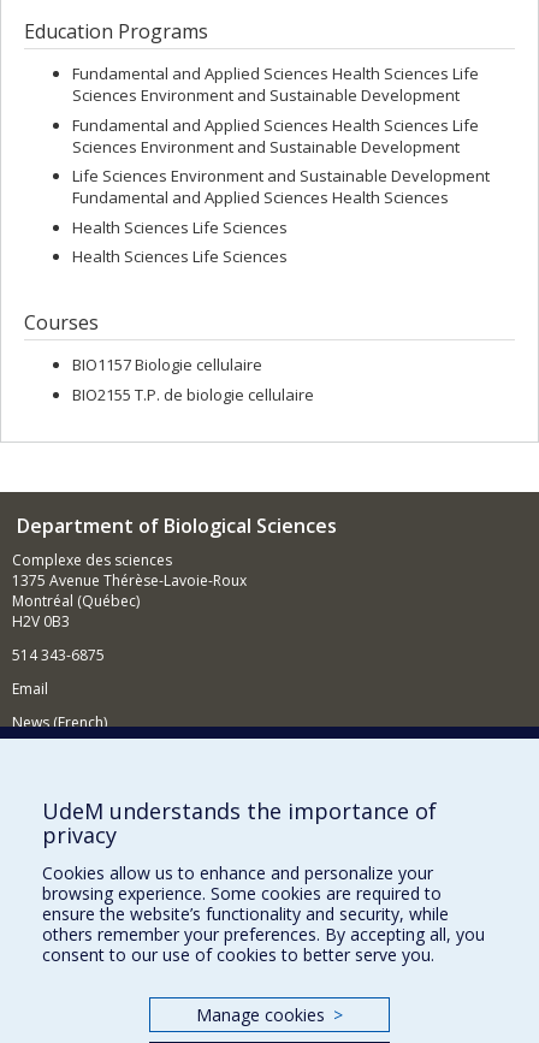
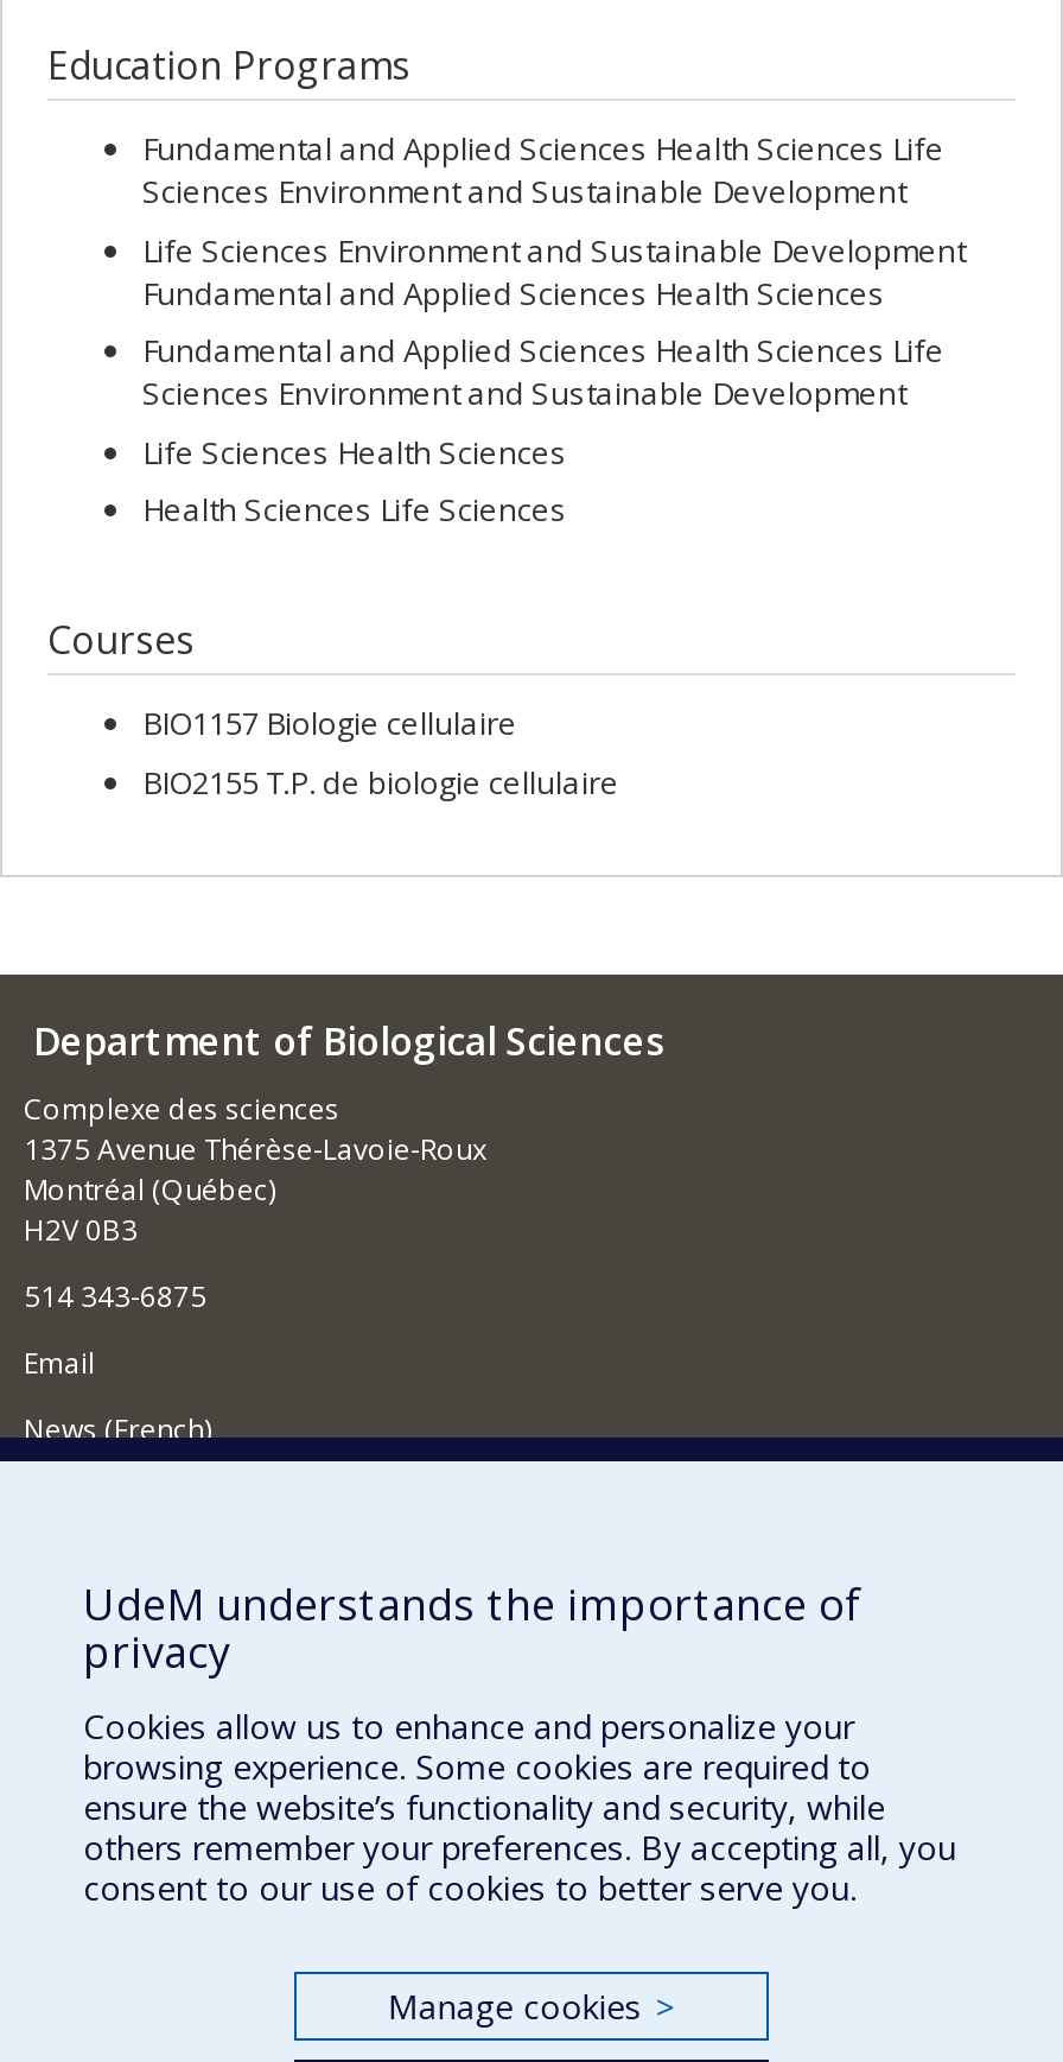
moved down: Fundamental and Applied Sciences Health Sciences Life | Sciences Environment and Sustainable Development

moved up: Life Sciences Environment and Sustainable Development | Fundamental and Applied Sciences Health Sciences

- Health Sciences Life Sciences
+ Life Sciences Health Sciences
